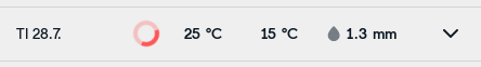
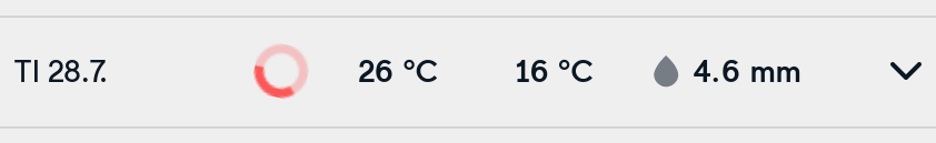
- 25 °C
+ 26 °C

- 15 °C
+ 16 °C

- 1.3 mm
+ 4.6 mm
